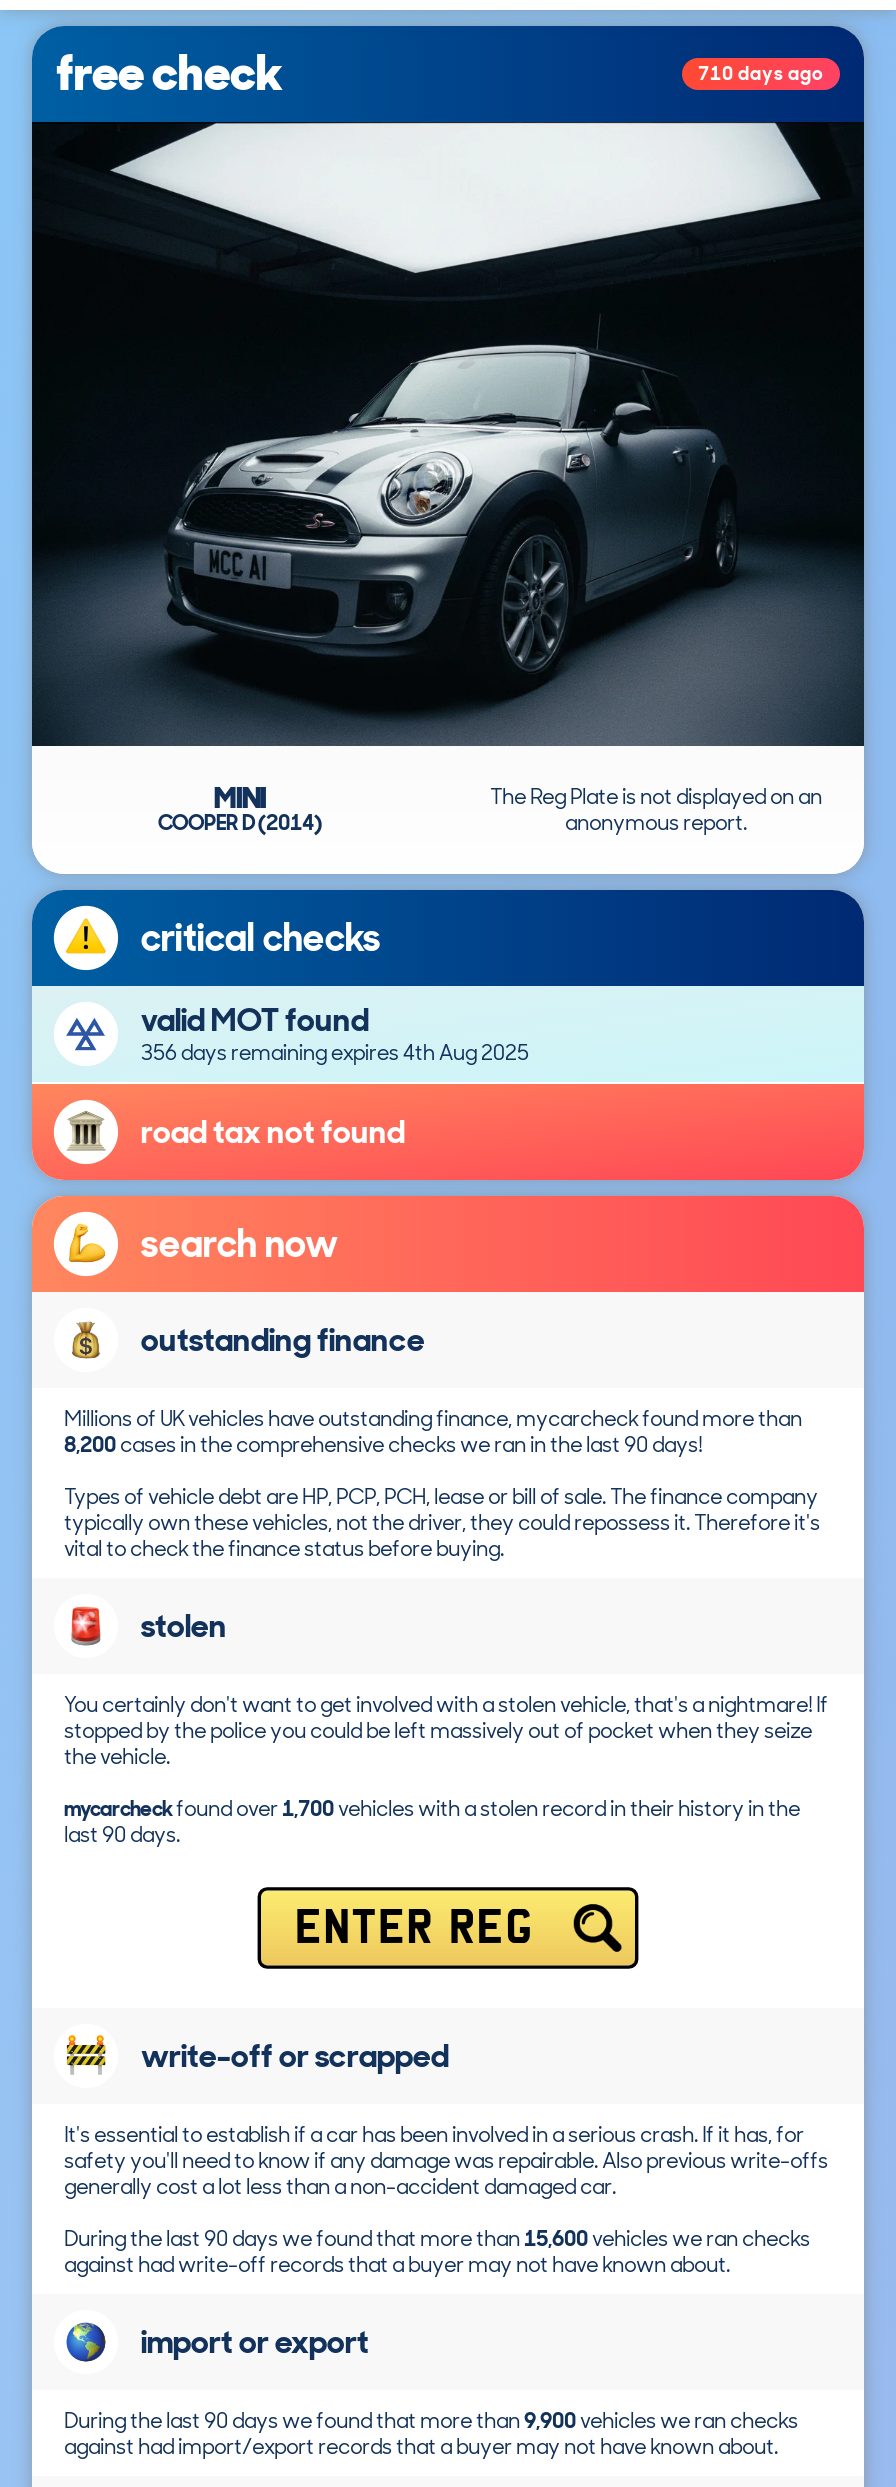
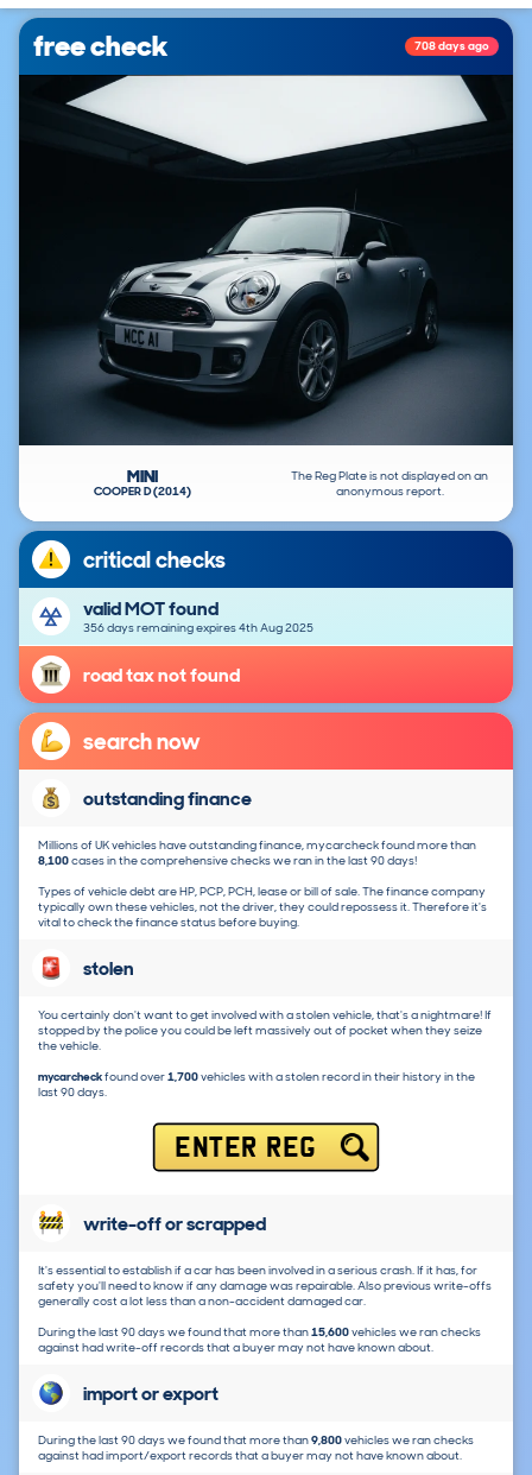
- 710 days ago
+ 708 days ago

- 8,200 cases in the comprehensive checks we ran in the last 90 days!
+ 8,100 cases in the comprehensive checks we ran in the last 90 days!

- During the last 90 days we found that more than 9,900 vehicles we ran checks
+ During the last 90 days we found that more than 9,800 vehicles we ran checks
